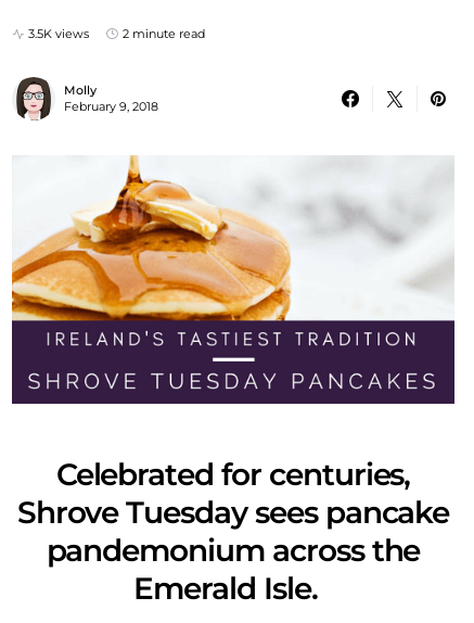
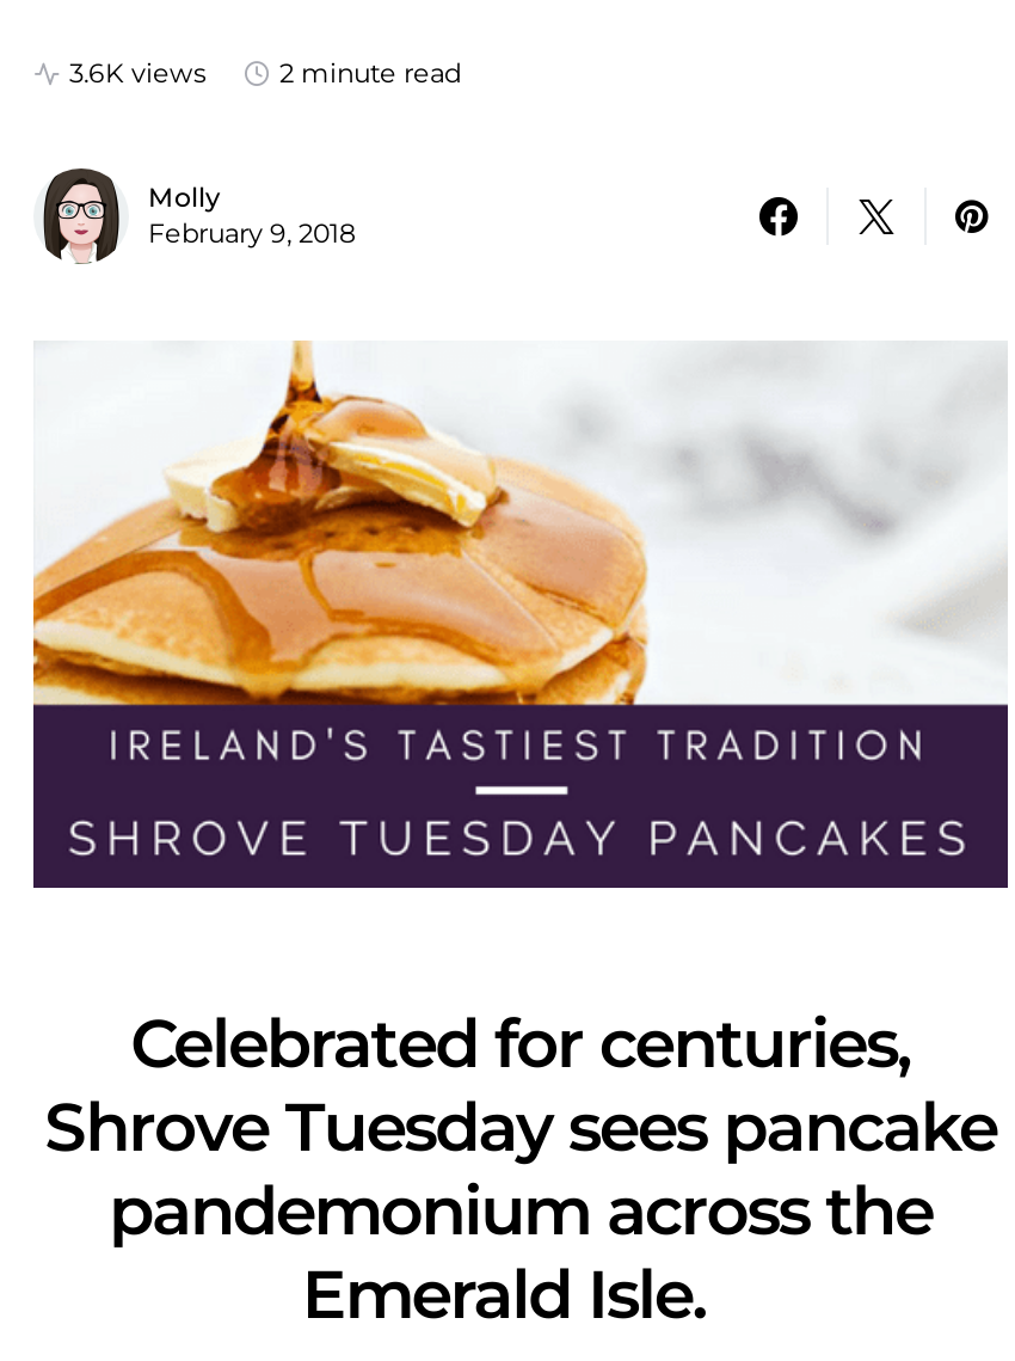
- 3.5K views
+ 3.6K views
